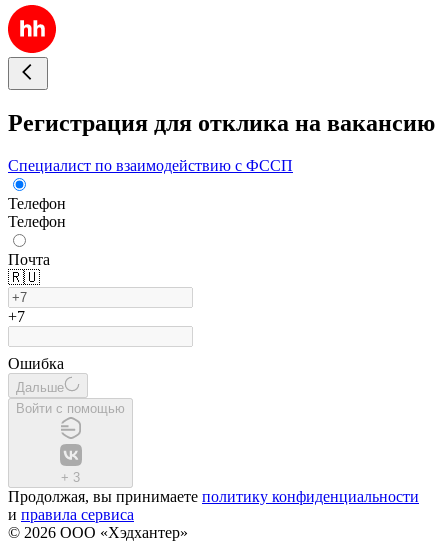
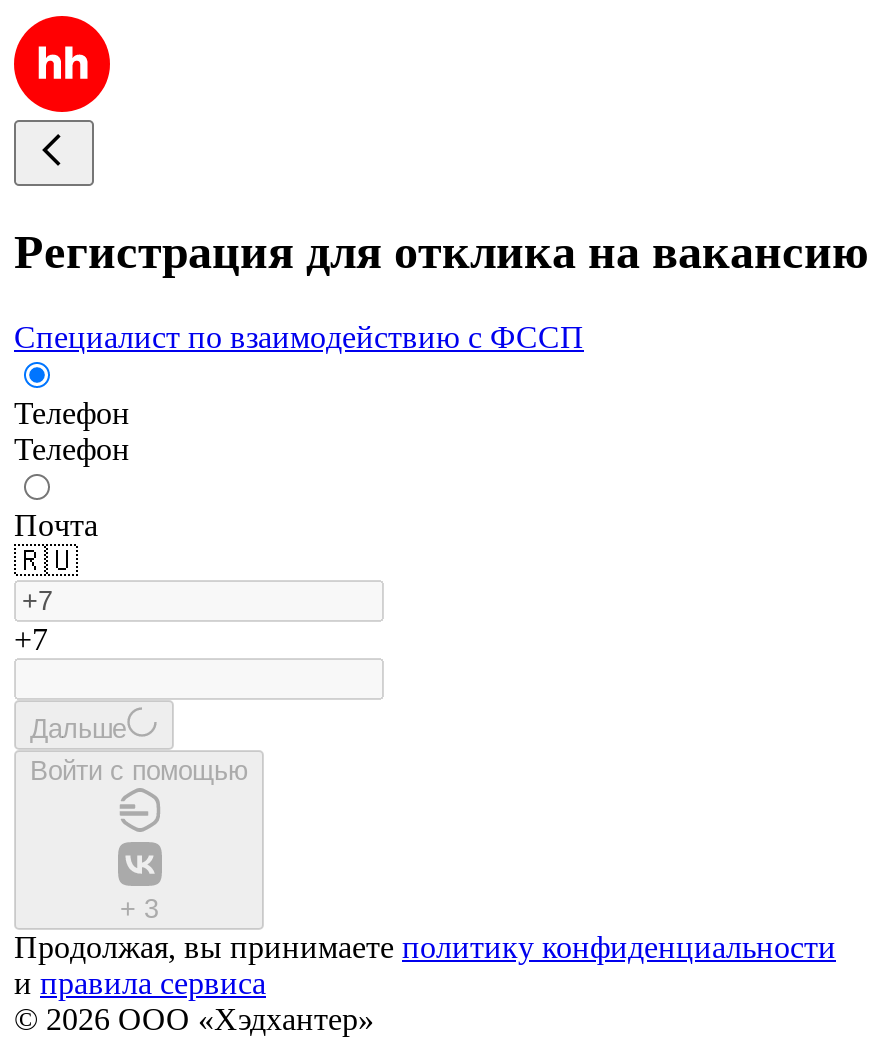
- Ошибка
